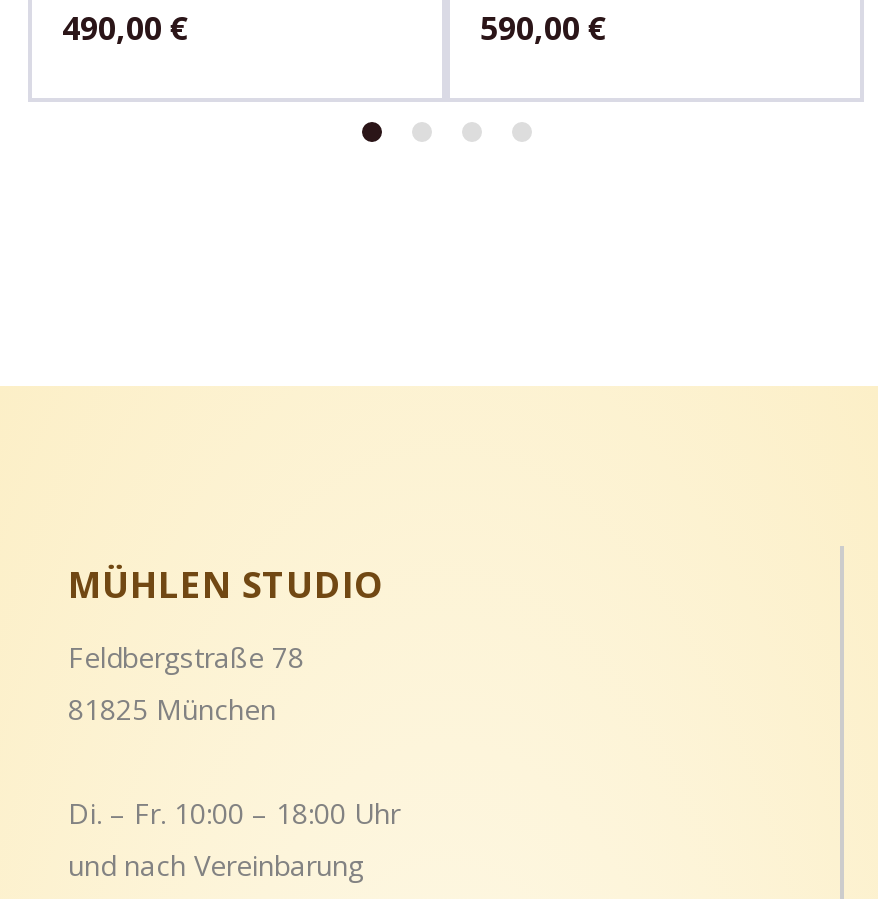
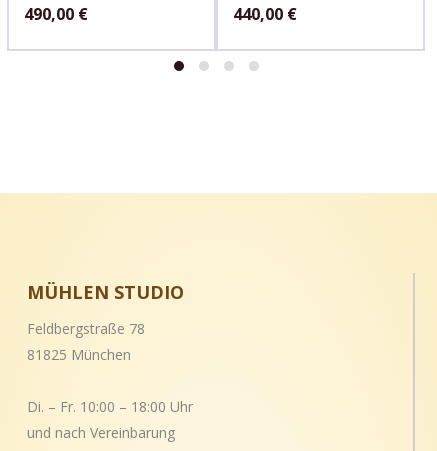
- 590,00 €
+ 440,00 €
